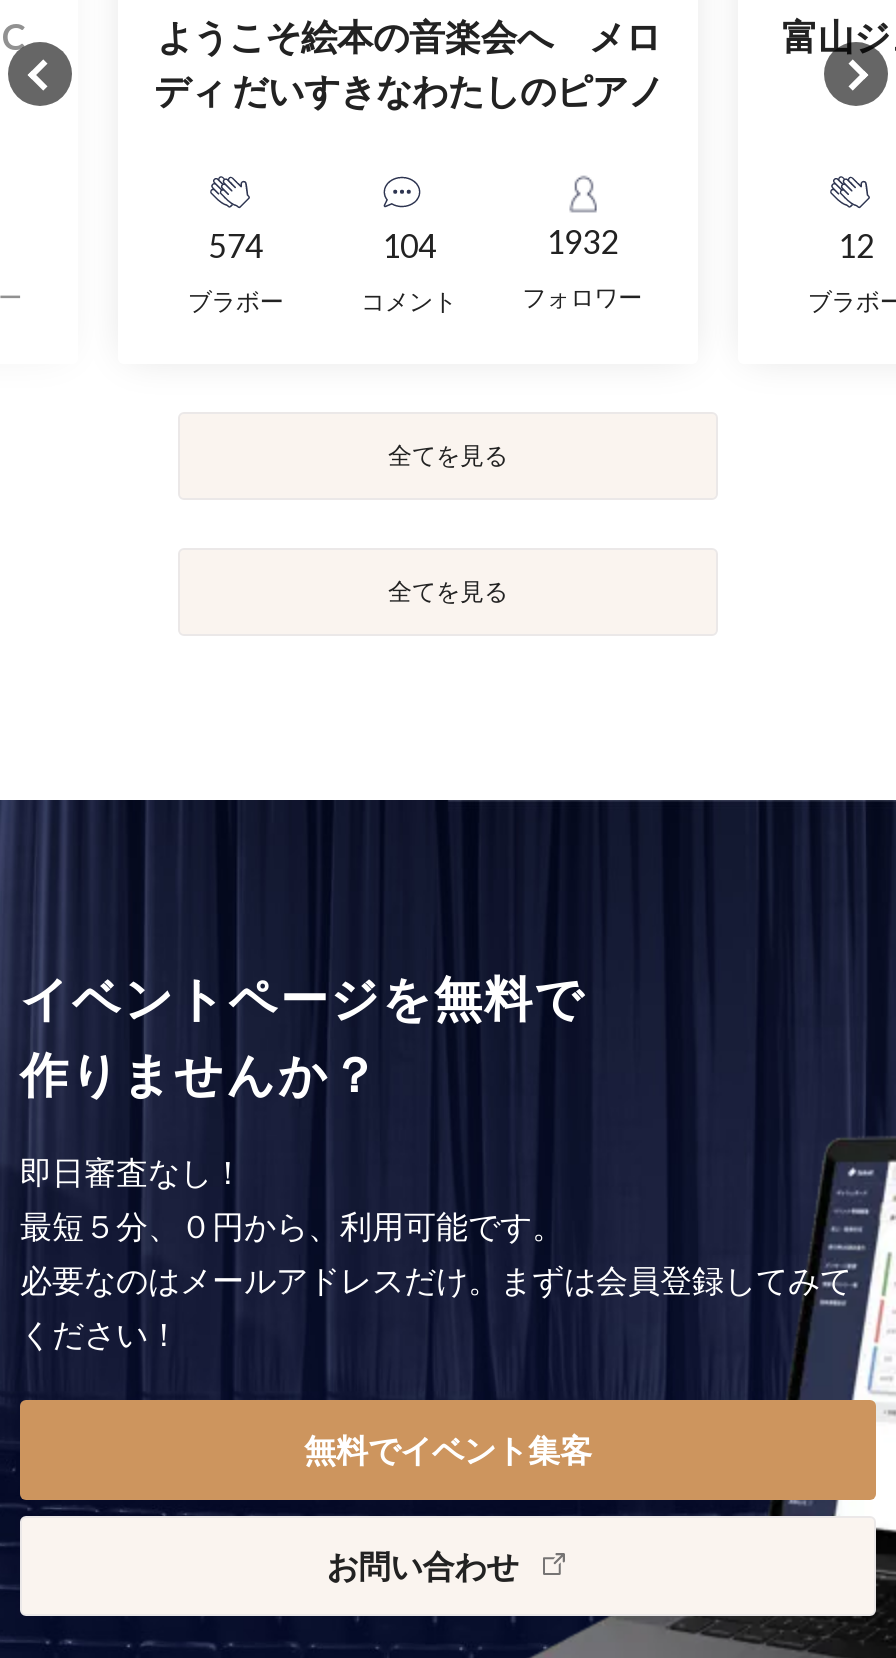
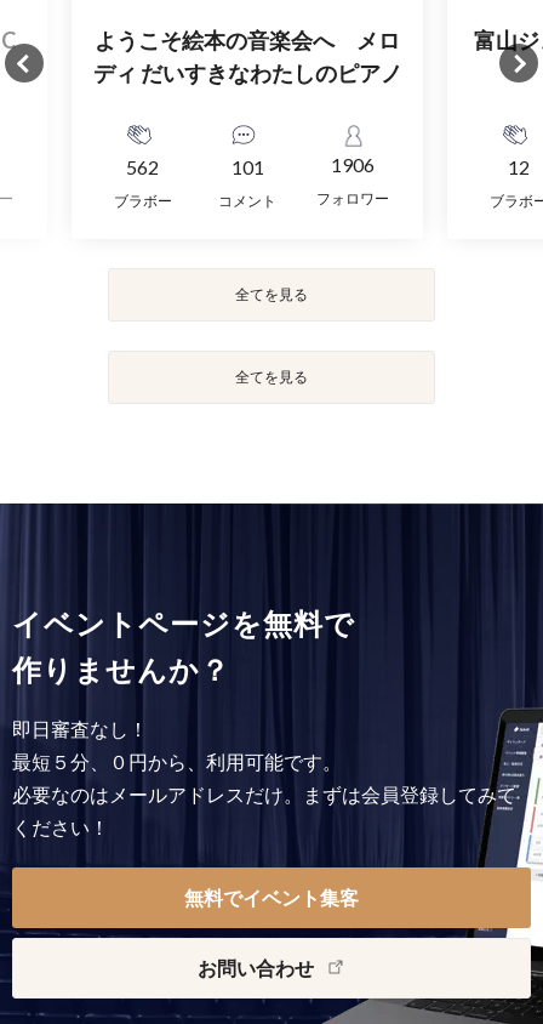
- 574
+ 562

- 104
+ 101

- 1932
+ 1906
